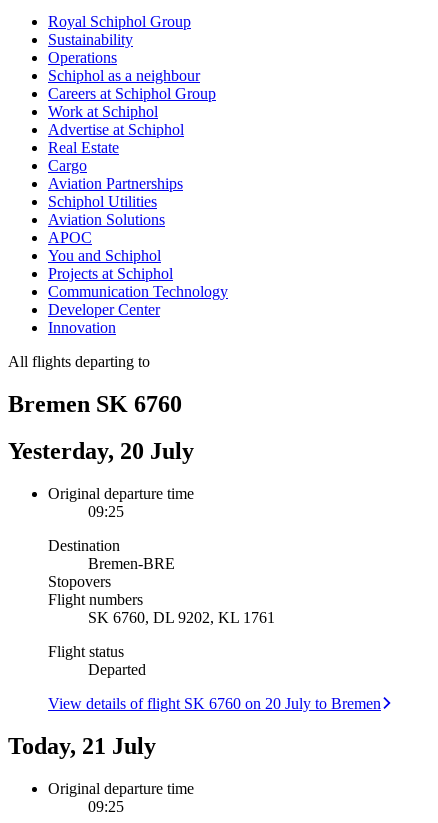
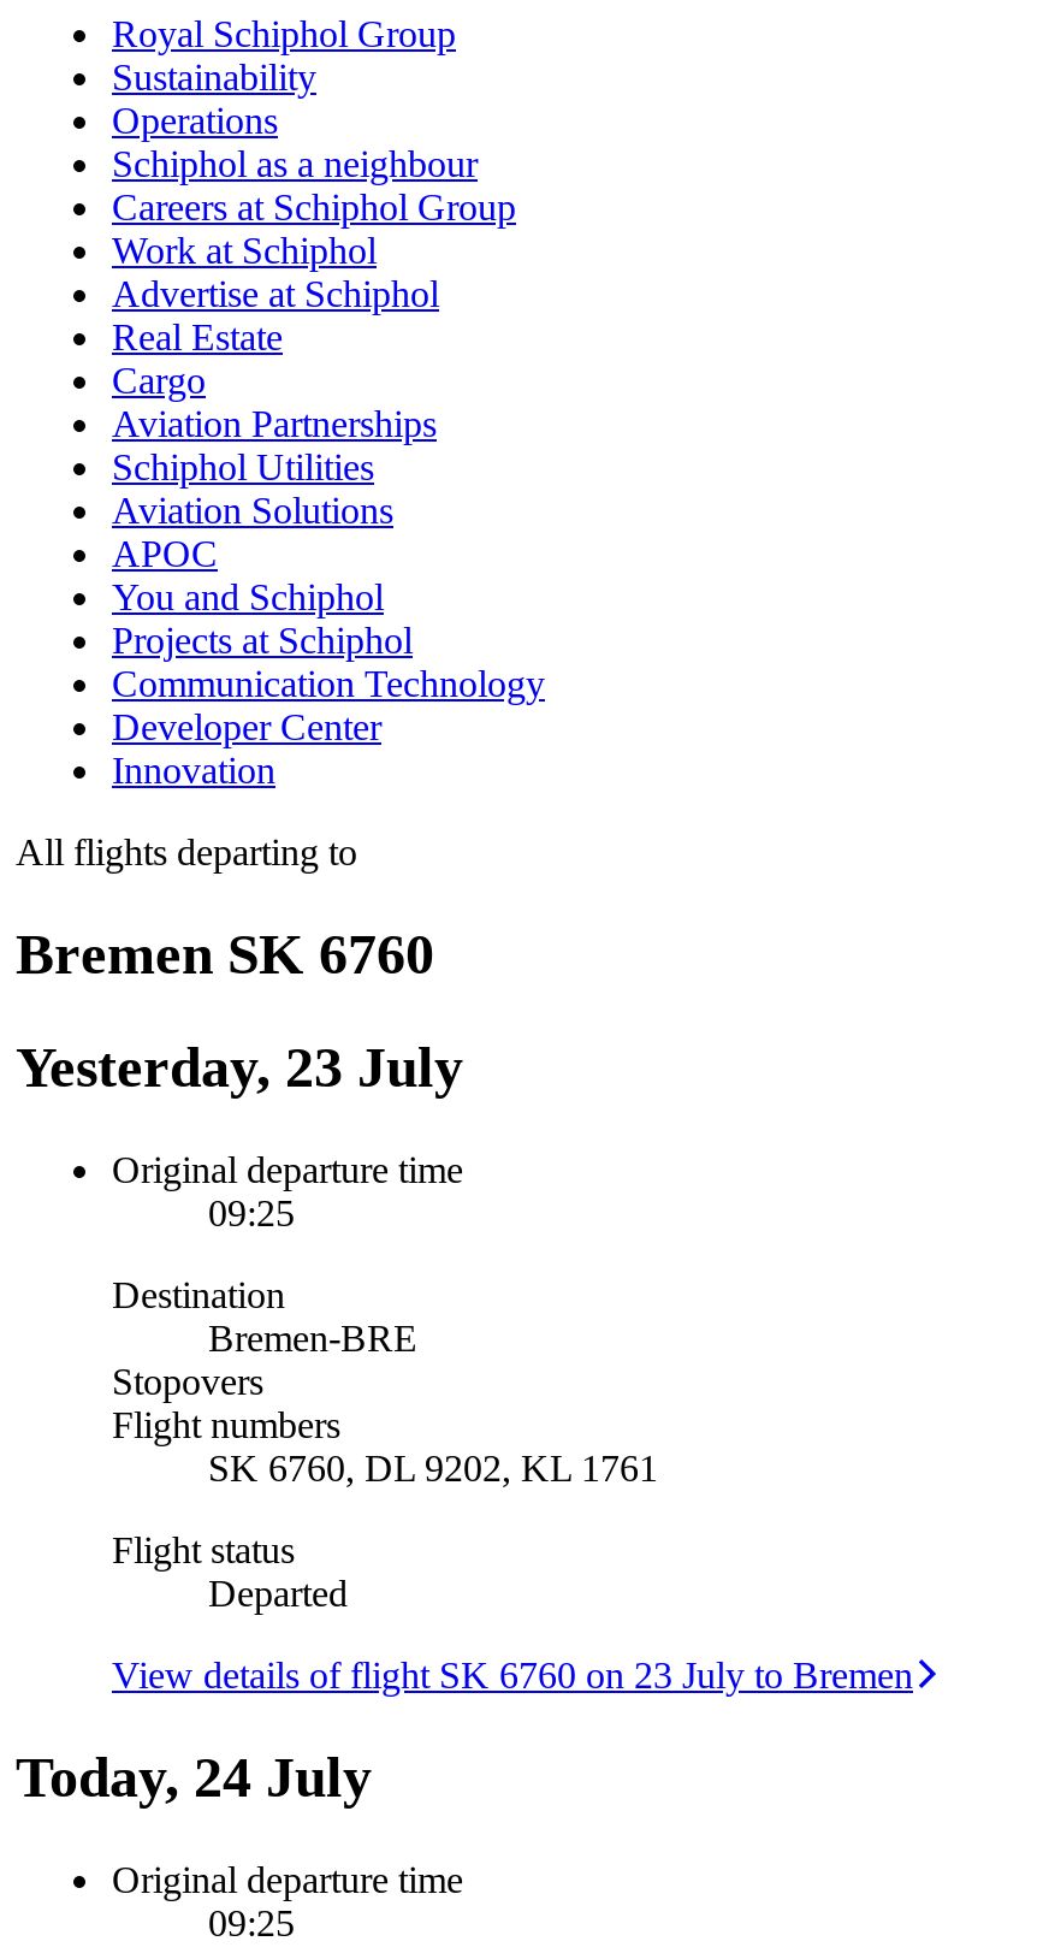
- Yesterday, 20 July
+ Yesterday, 23 July

- View details of flight SK 6760 on 20 July to Bremen
+ View details of flight SK 6760 on 23 July to Bremen

- Today, 21 July
+ Today, 24 July
